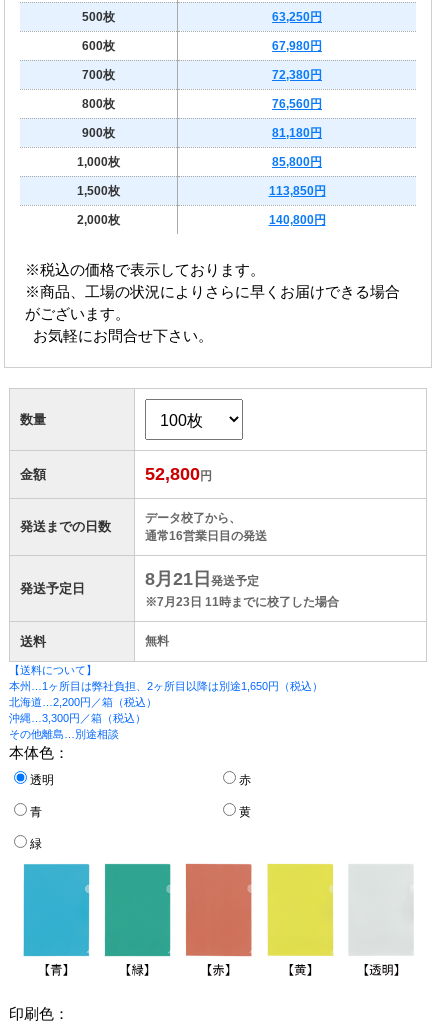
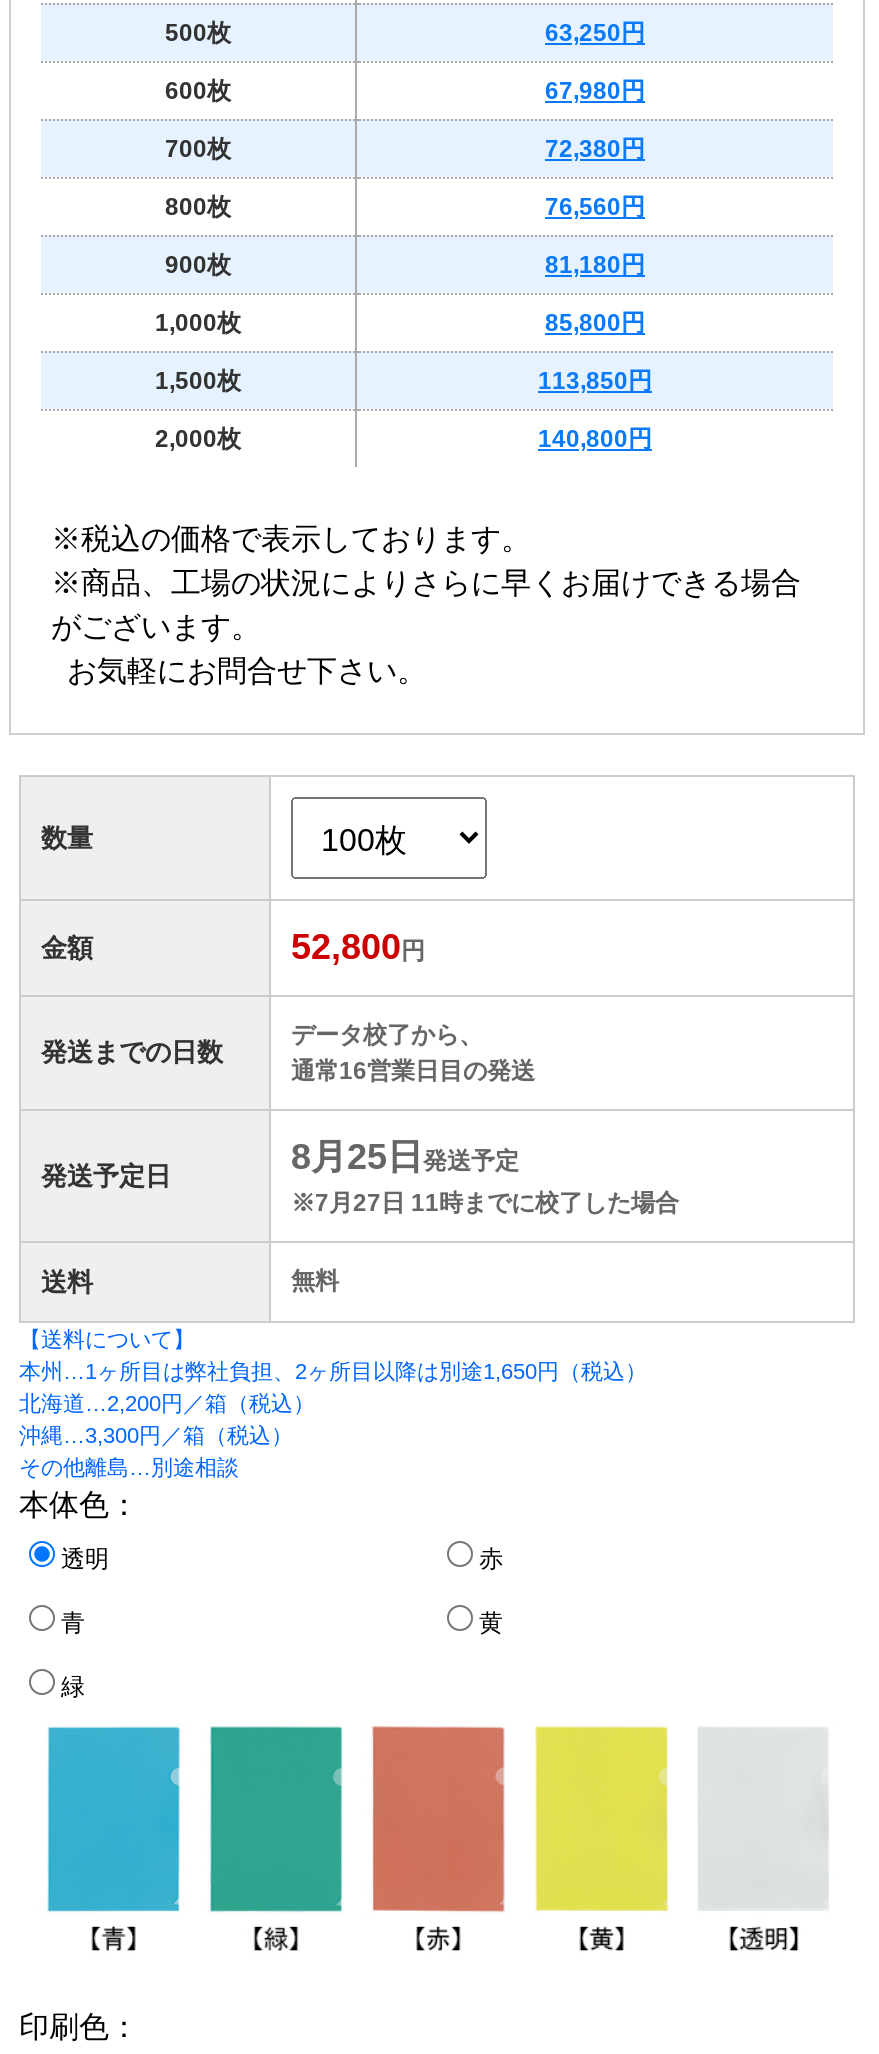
- 8月21日発送予定
+ 8月25日発送予定

- ※7月23日 11時までに校了した場合
+ ※7月27日 11時までに校了した場合
